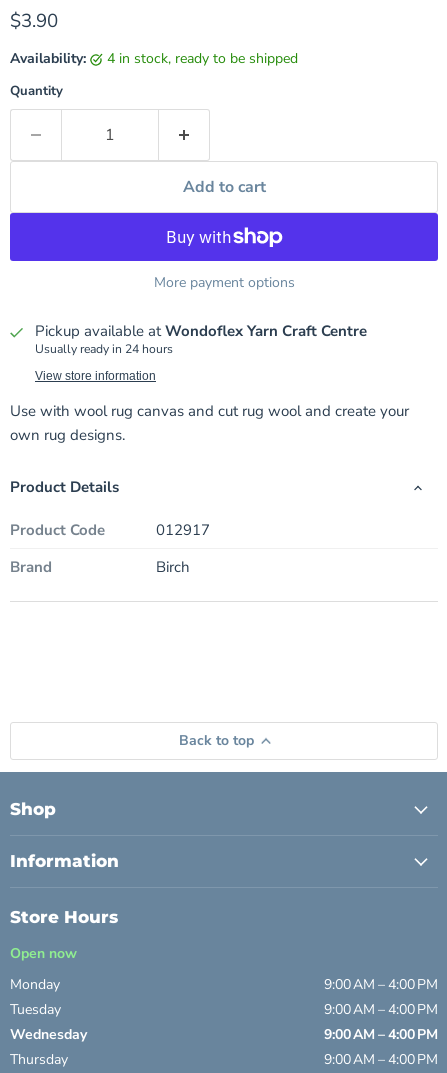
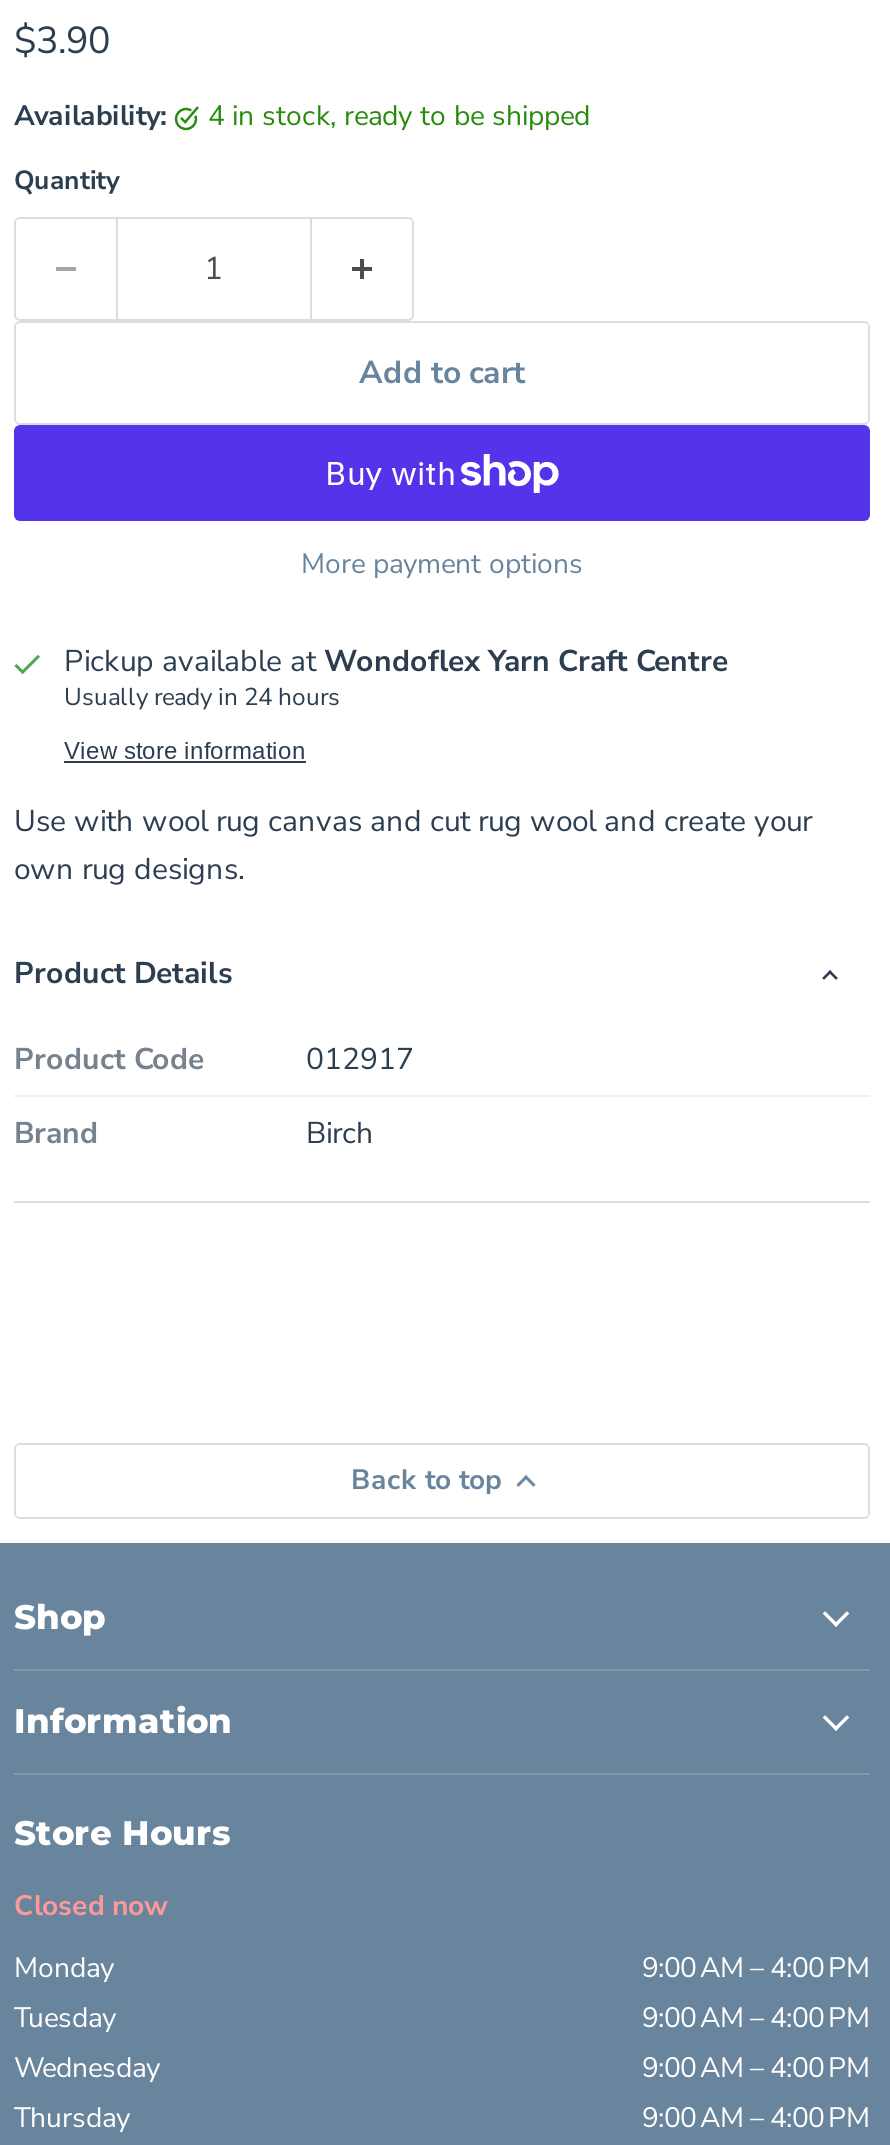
- Open now
+ Closed now
